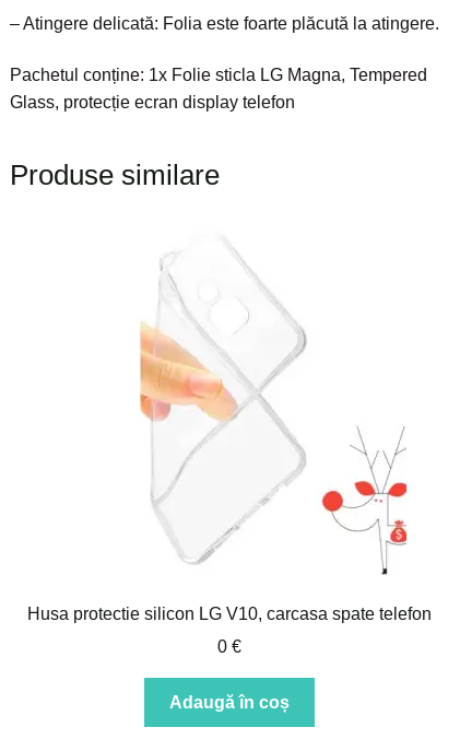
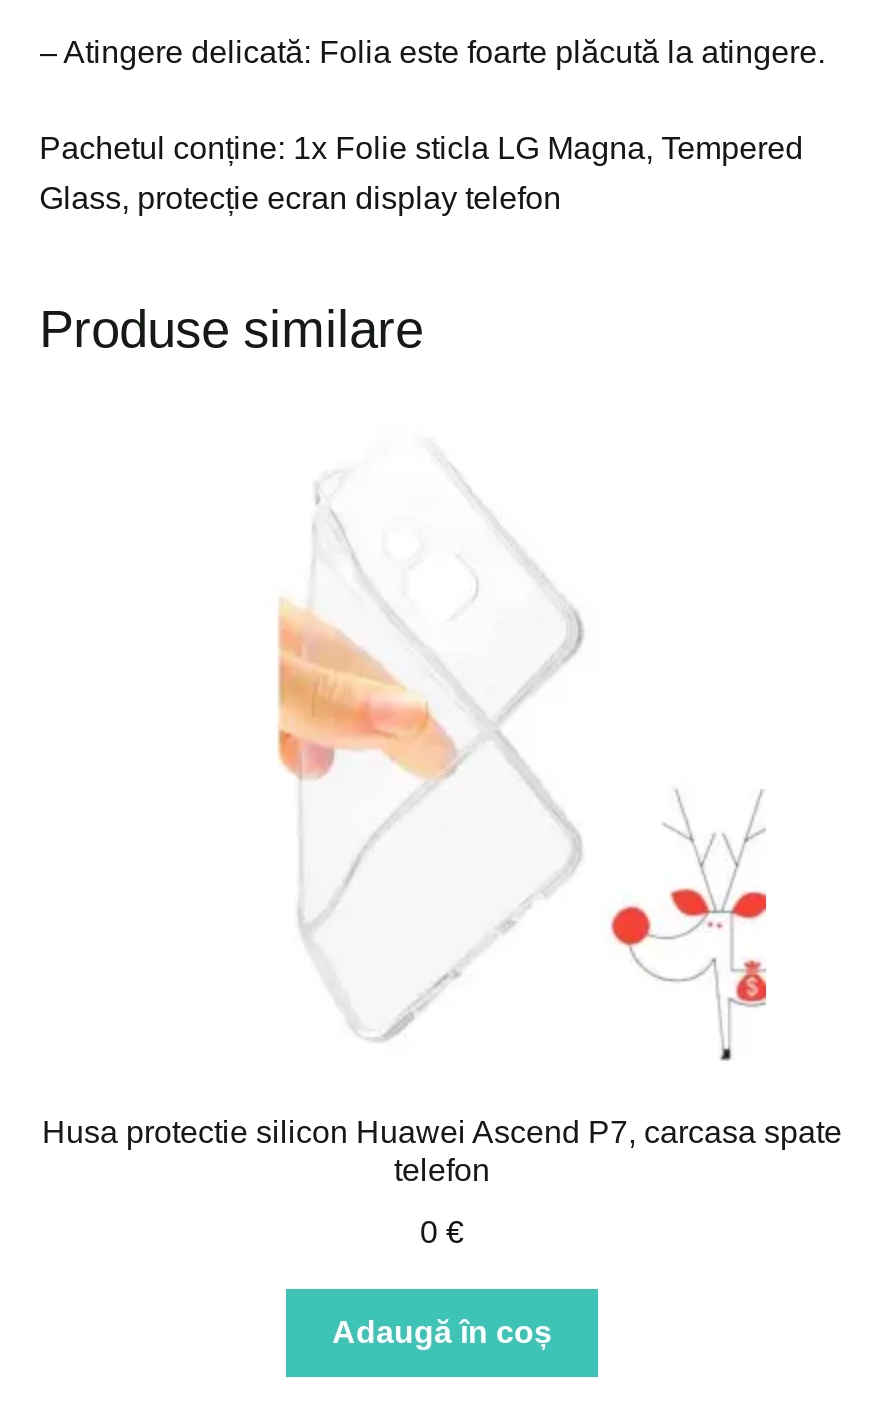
- Husa protectie silicon LG V10, carcasa spate telefon
+ Husa protectie silicon Huawei Ascend P7, carcasa spate
+ telefon
